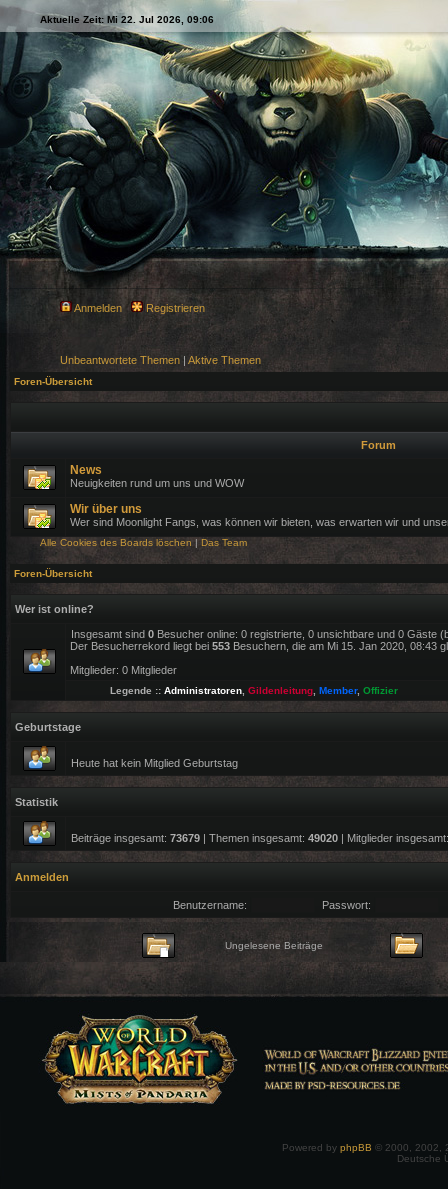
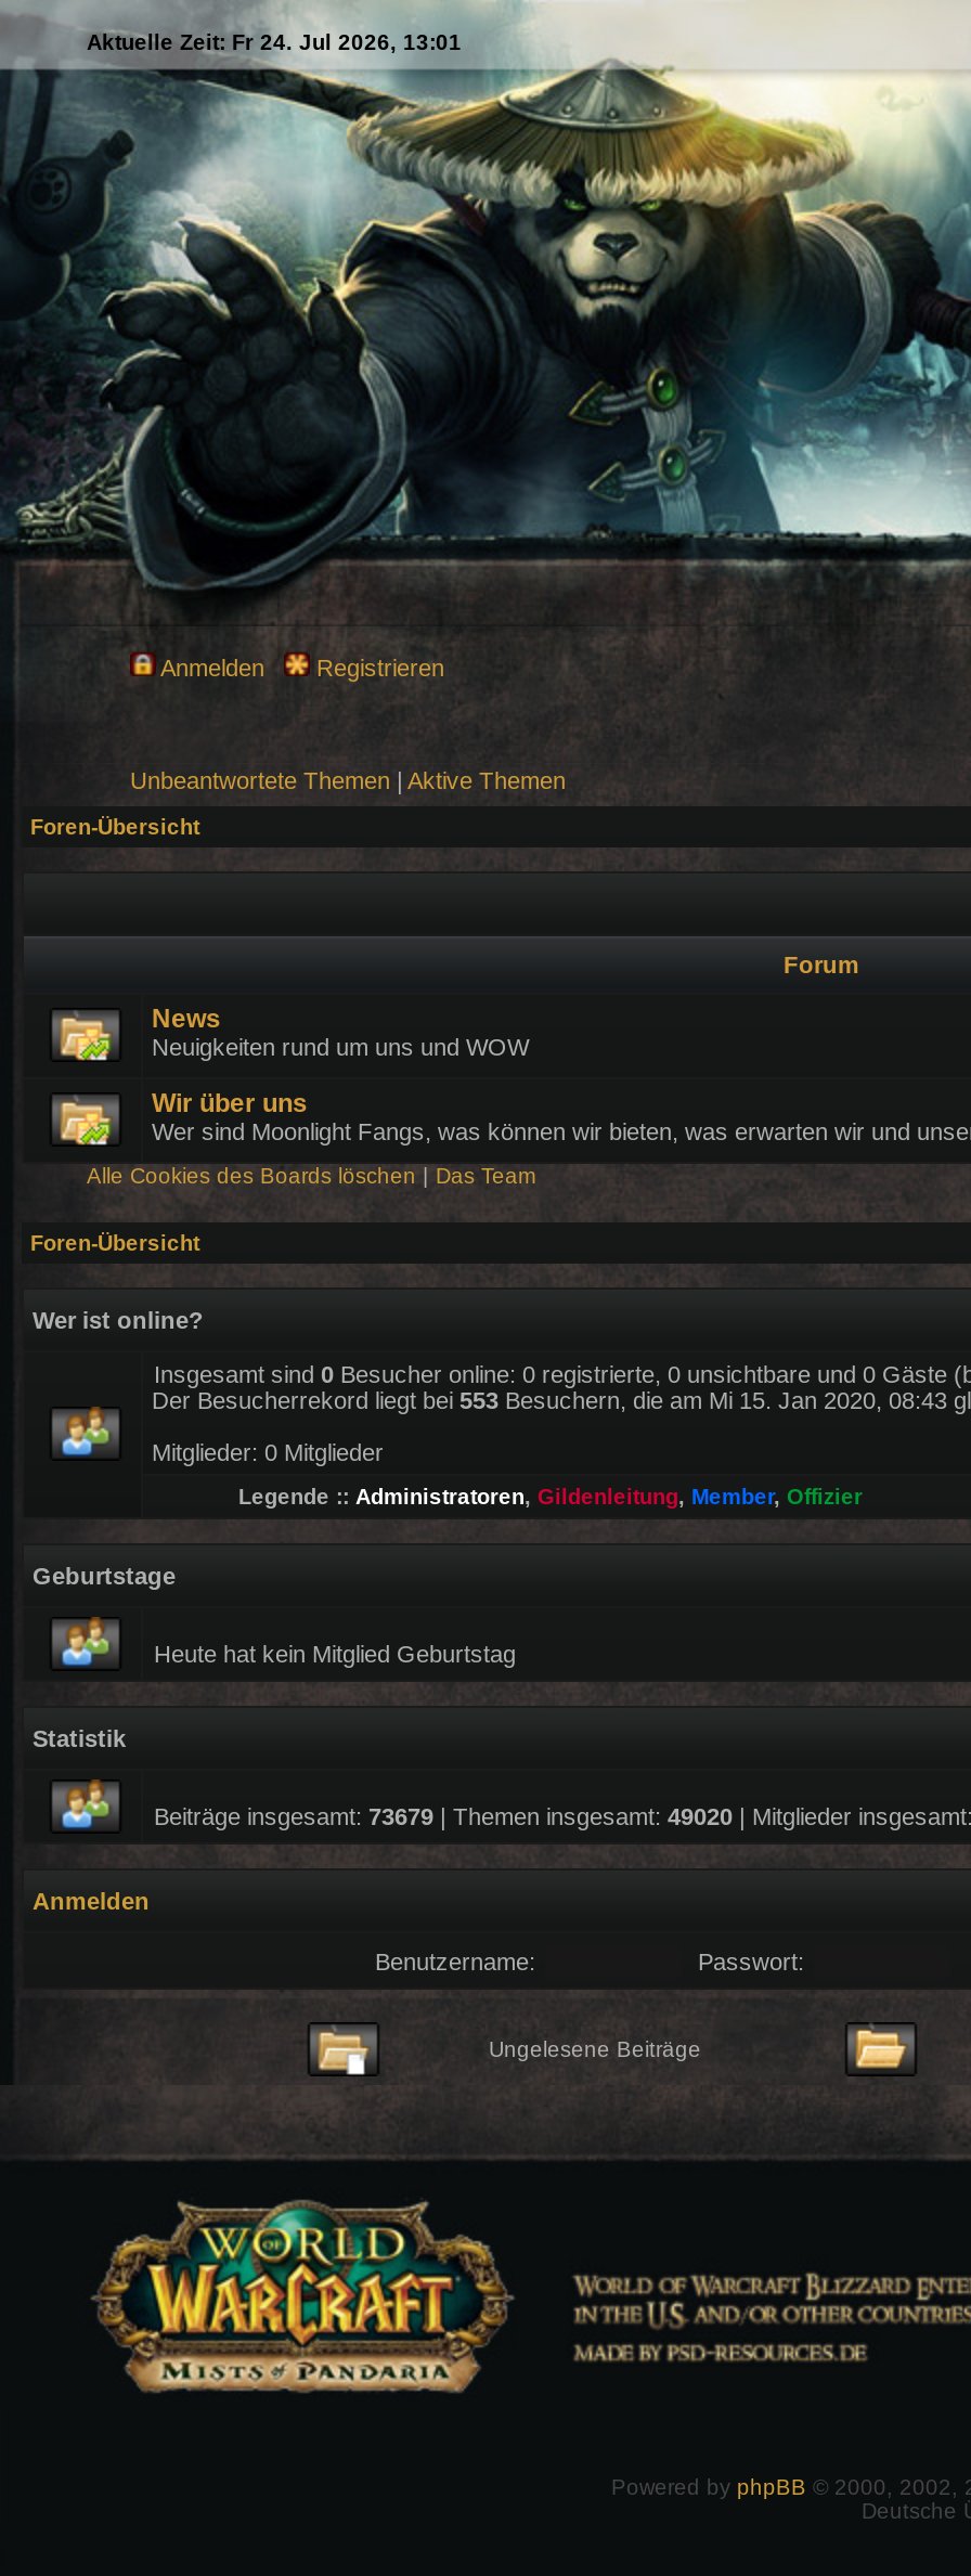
- Aktuelle Zeit: Mi 22. Jul 2026, 09:06
+ Aktuelle Zeit: Fr 24. Jul 2026, 13:01
